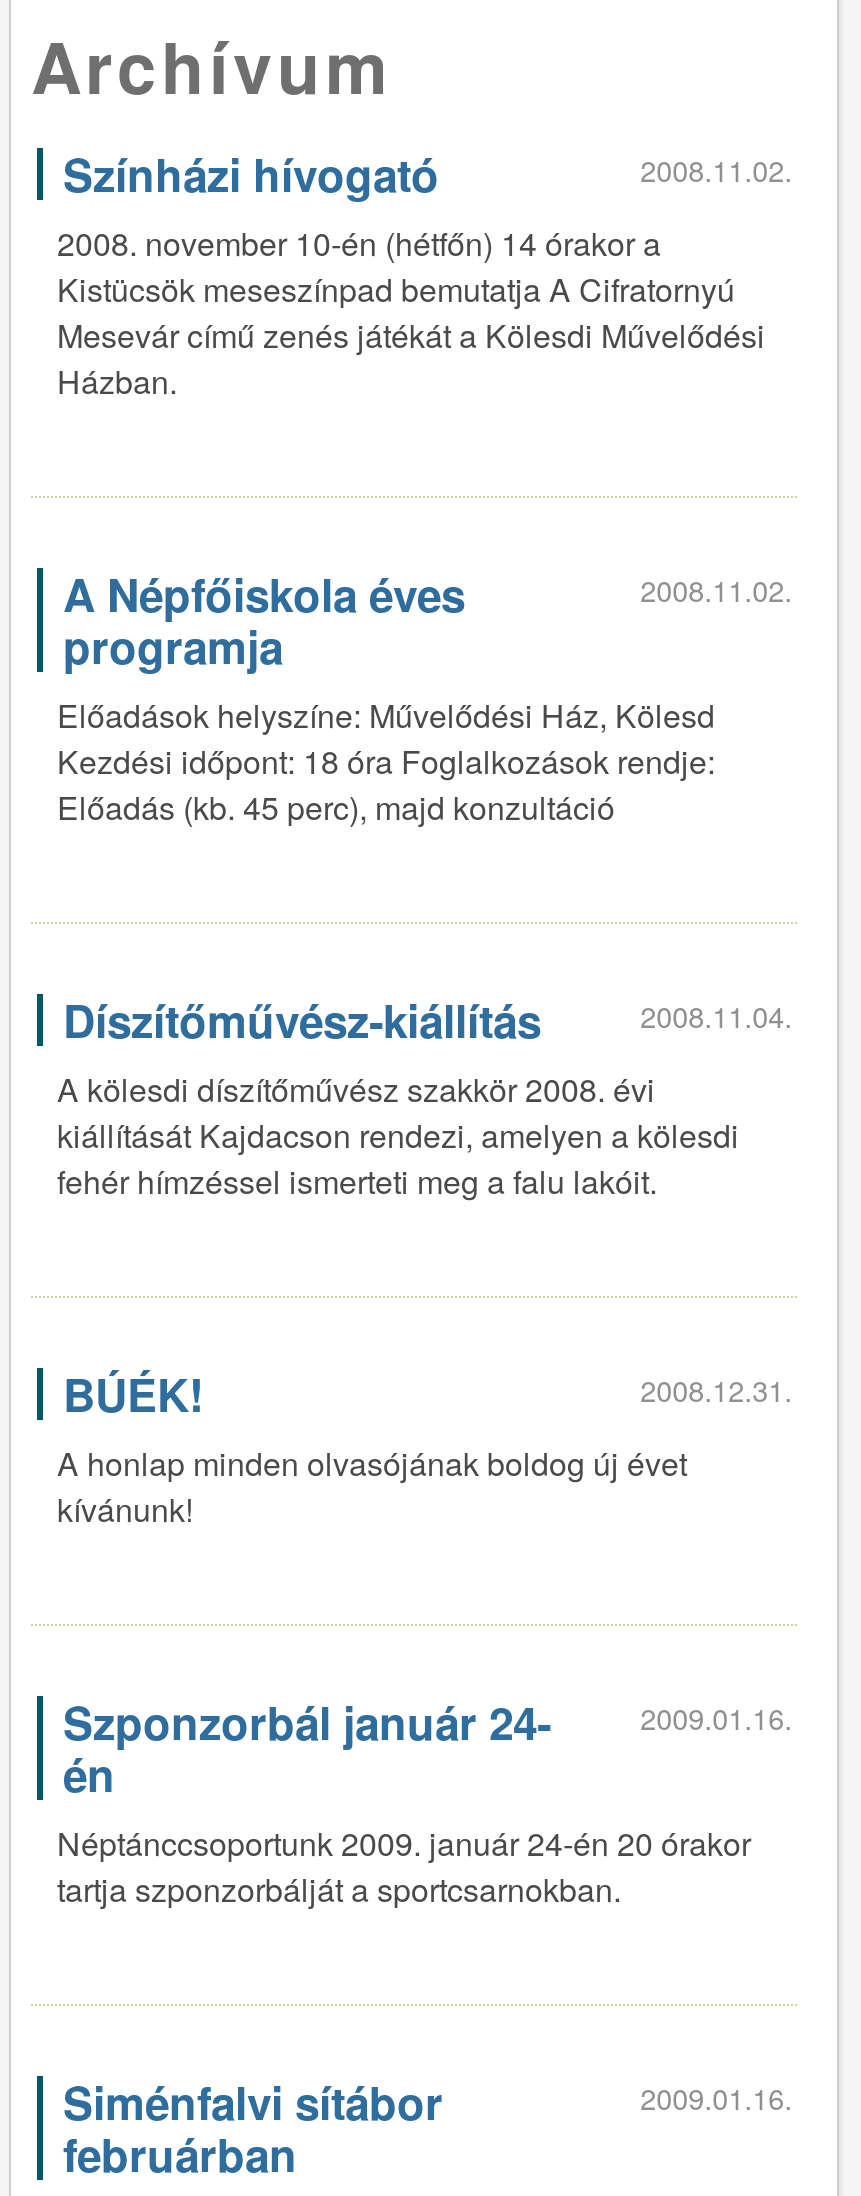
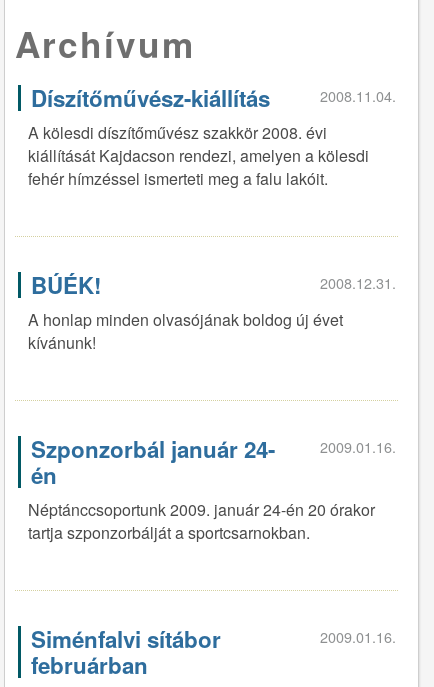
- Színházi hívogató
- 2008.11.02.
- 2008. november 10-én (hétfőn) 14 órakor a
- Kistücsök meseszínpad bemutatja A Cifratornyú
- Mesevár című zenés játékát a Kölesdi Művelődési
- Házban.
- A Népfőiskola éves
- programja

- 2008.11.02.
- Előadások helyszíne: Művelődési Ház, Kölesd
- Kezdési időpont: 18 óra Foglalkozások rendje:
- Előadás (kb. 45 perc), majd konzultáció
